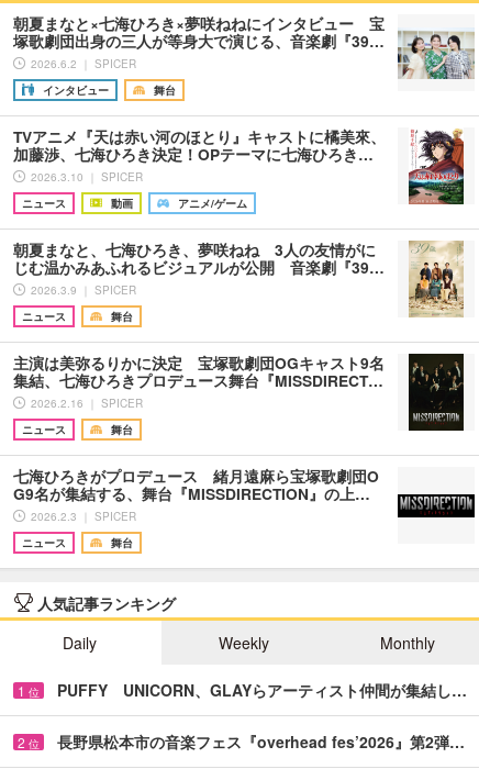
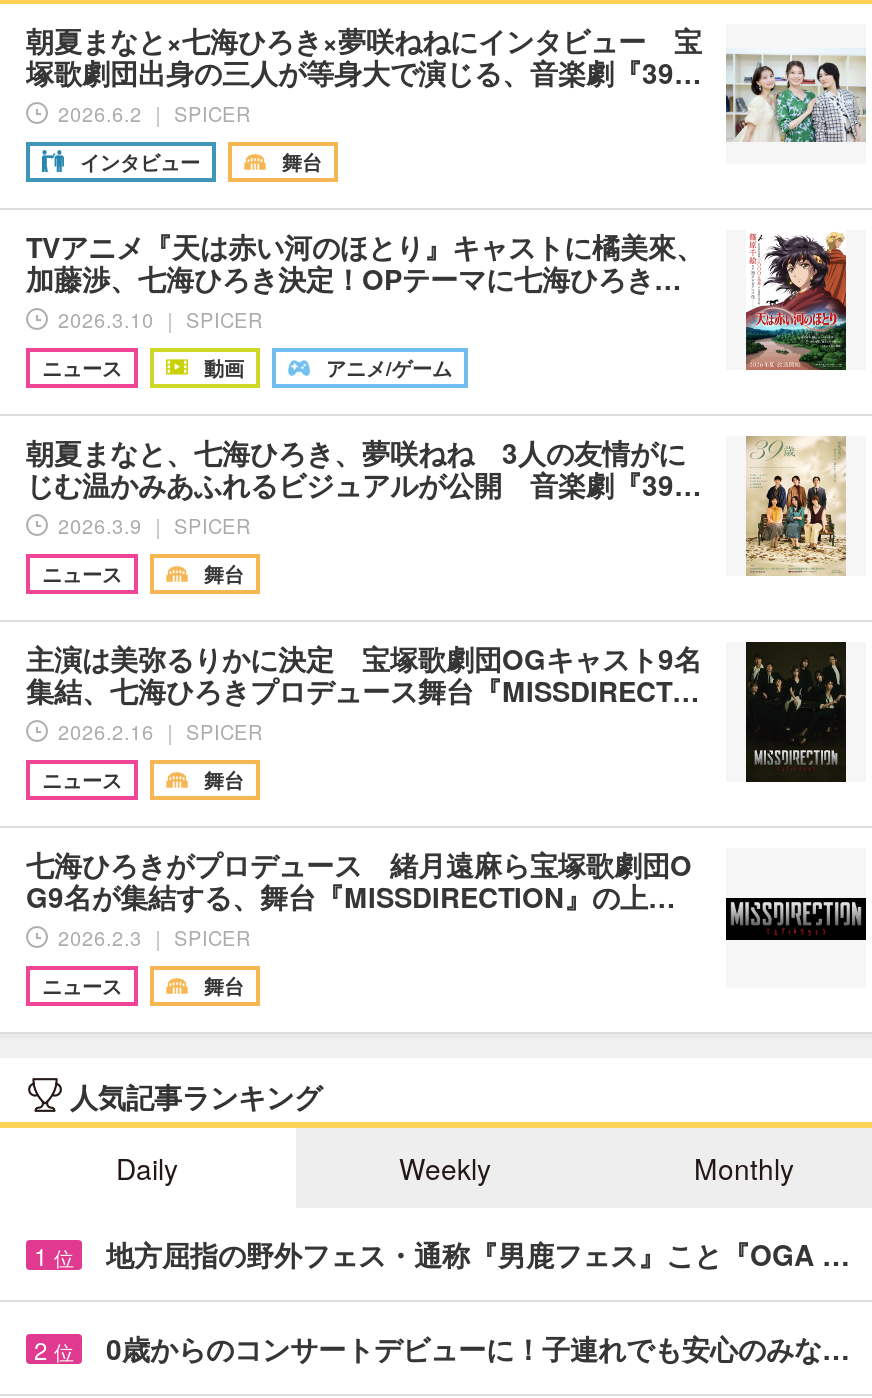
- PUFFY UNICORN、GLAYらアーティスト仲間が集結し…
+ 地方屈指の野外フェス・通称『男鹿フェス』こと『OGA …

- 長野県松本市の音楽フェス『overhead fes’2026』第2弾…
+ 0歳からのコンサートデビューに！子連れでも安心のみな…
